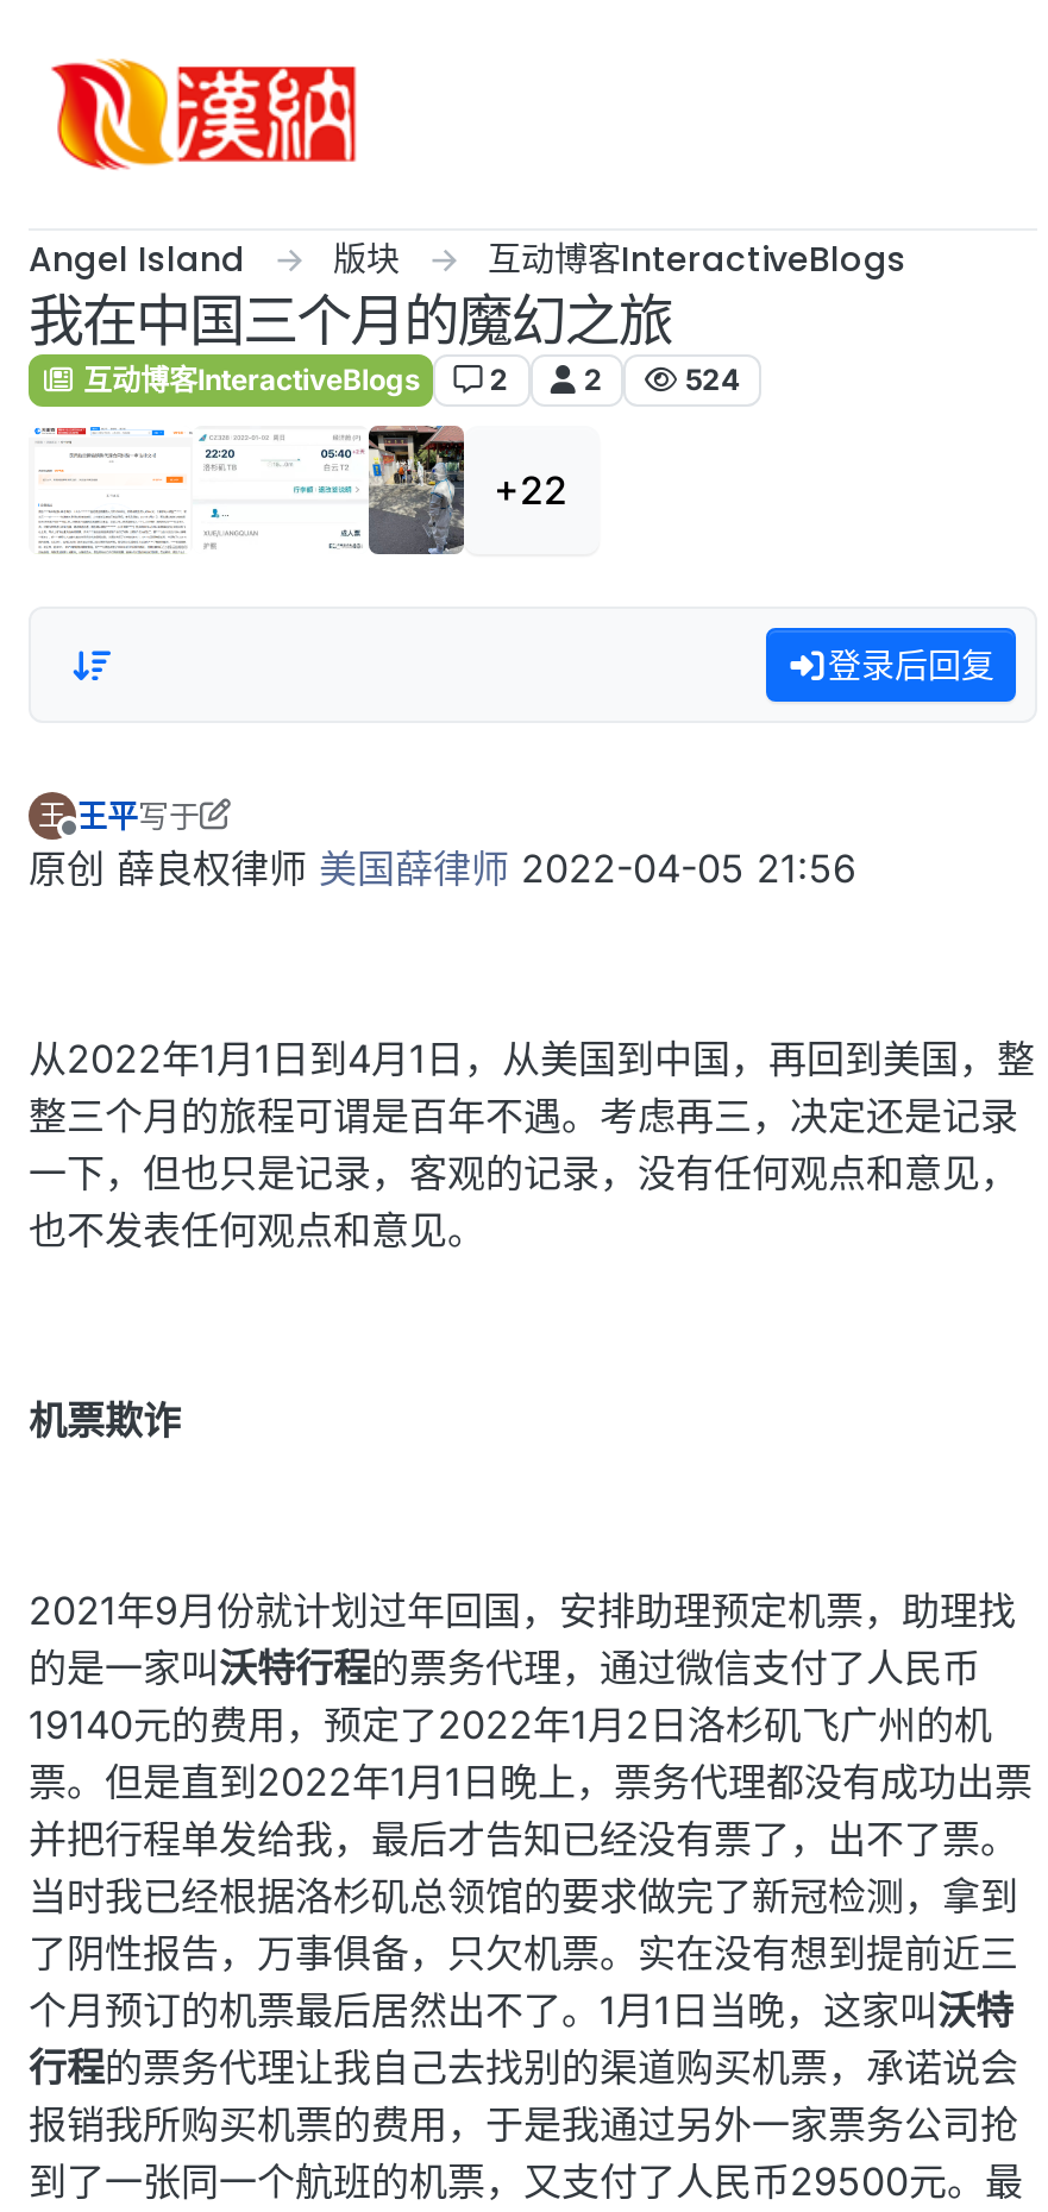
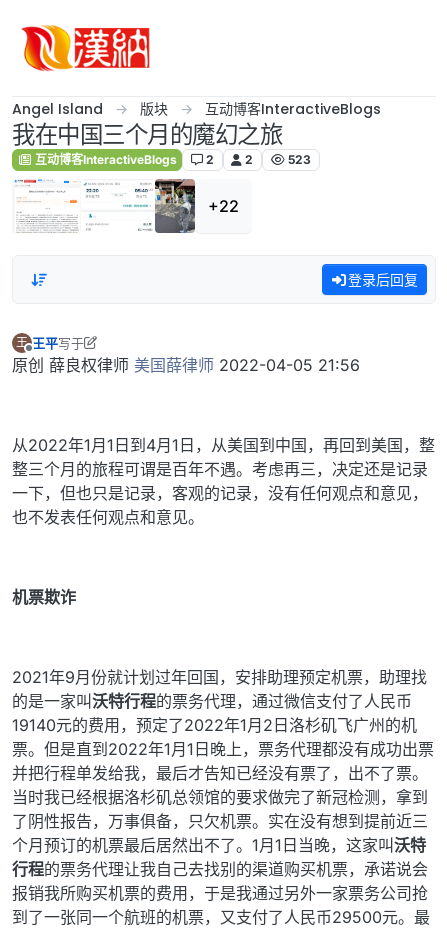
- 524
+ 523
